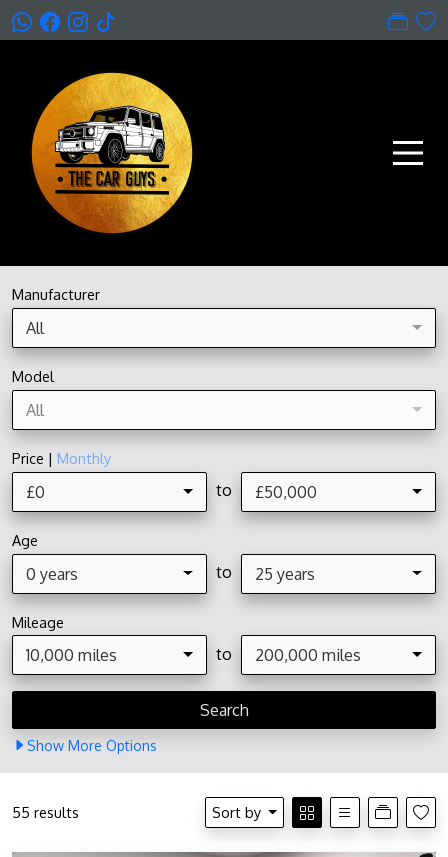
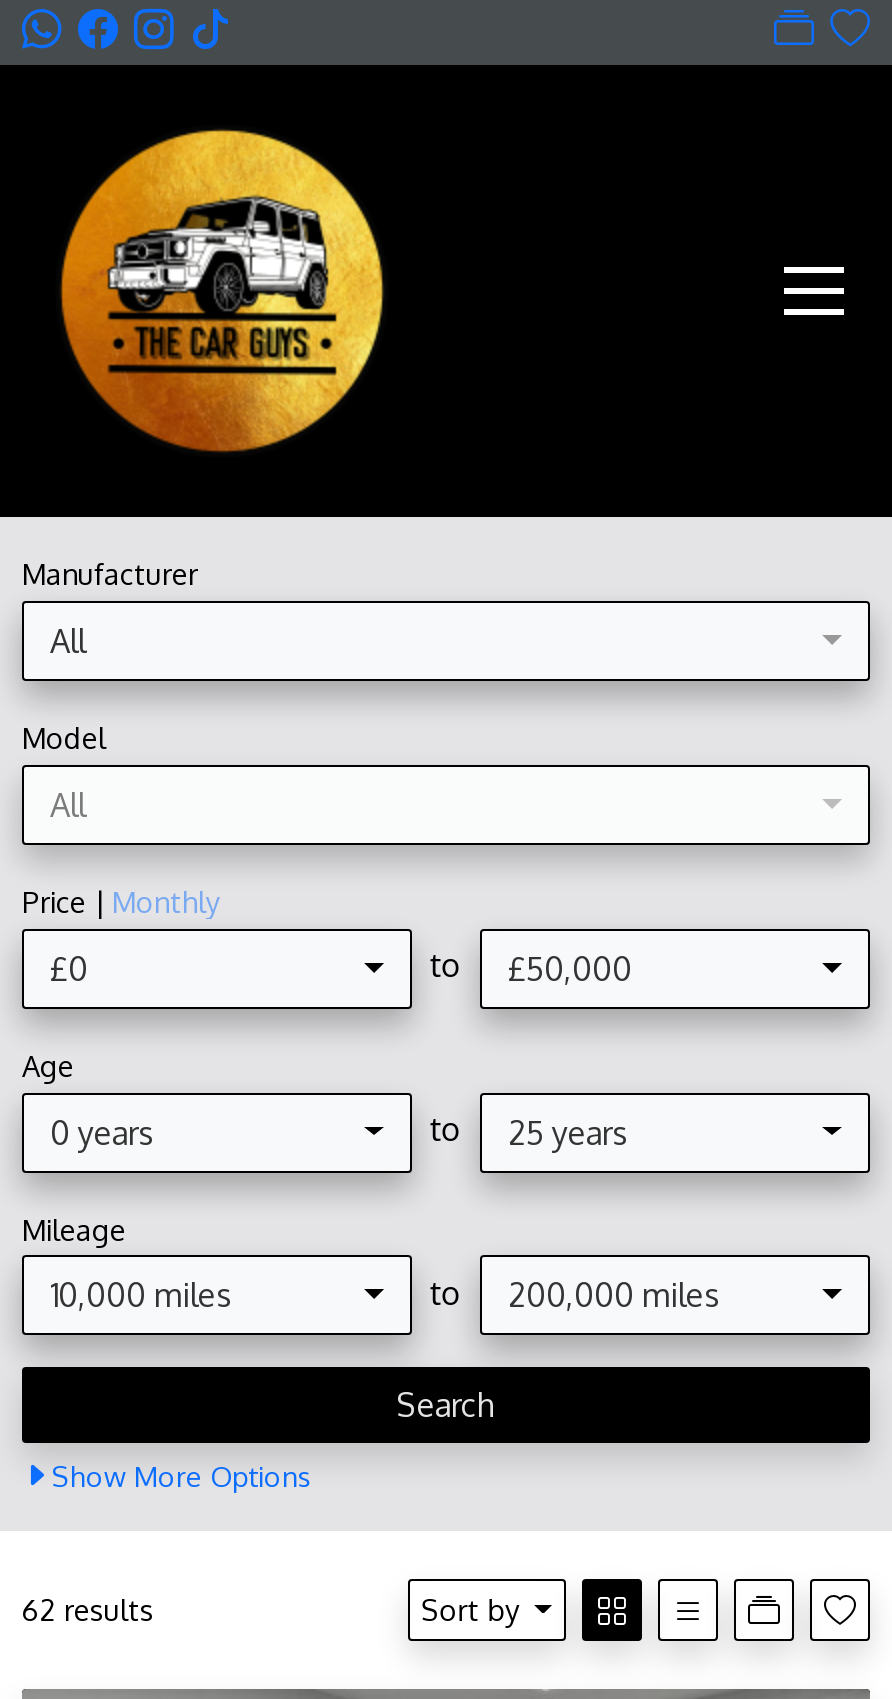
- 55 results
+ 62 results
